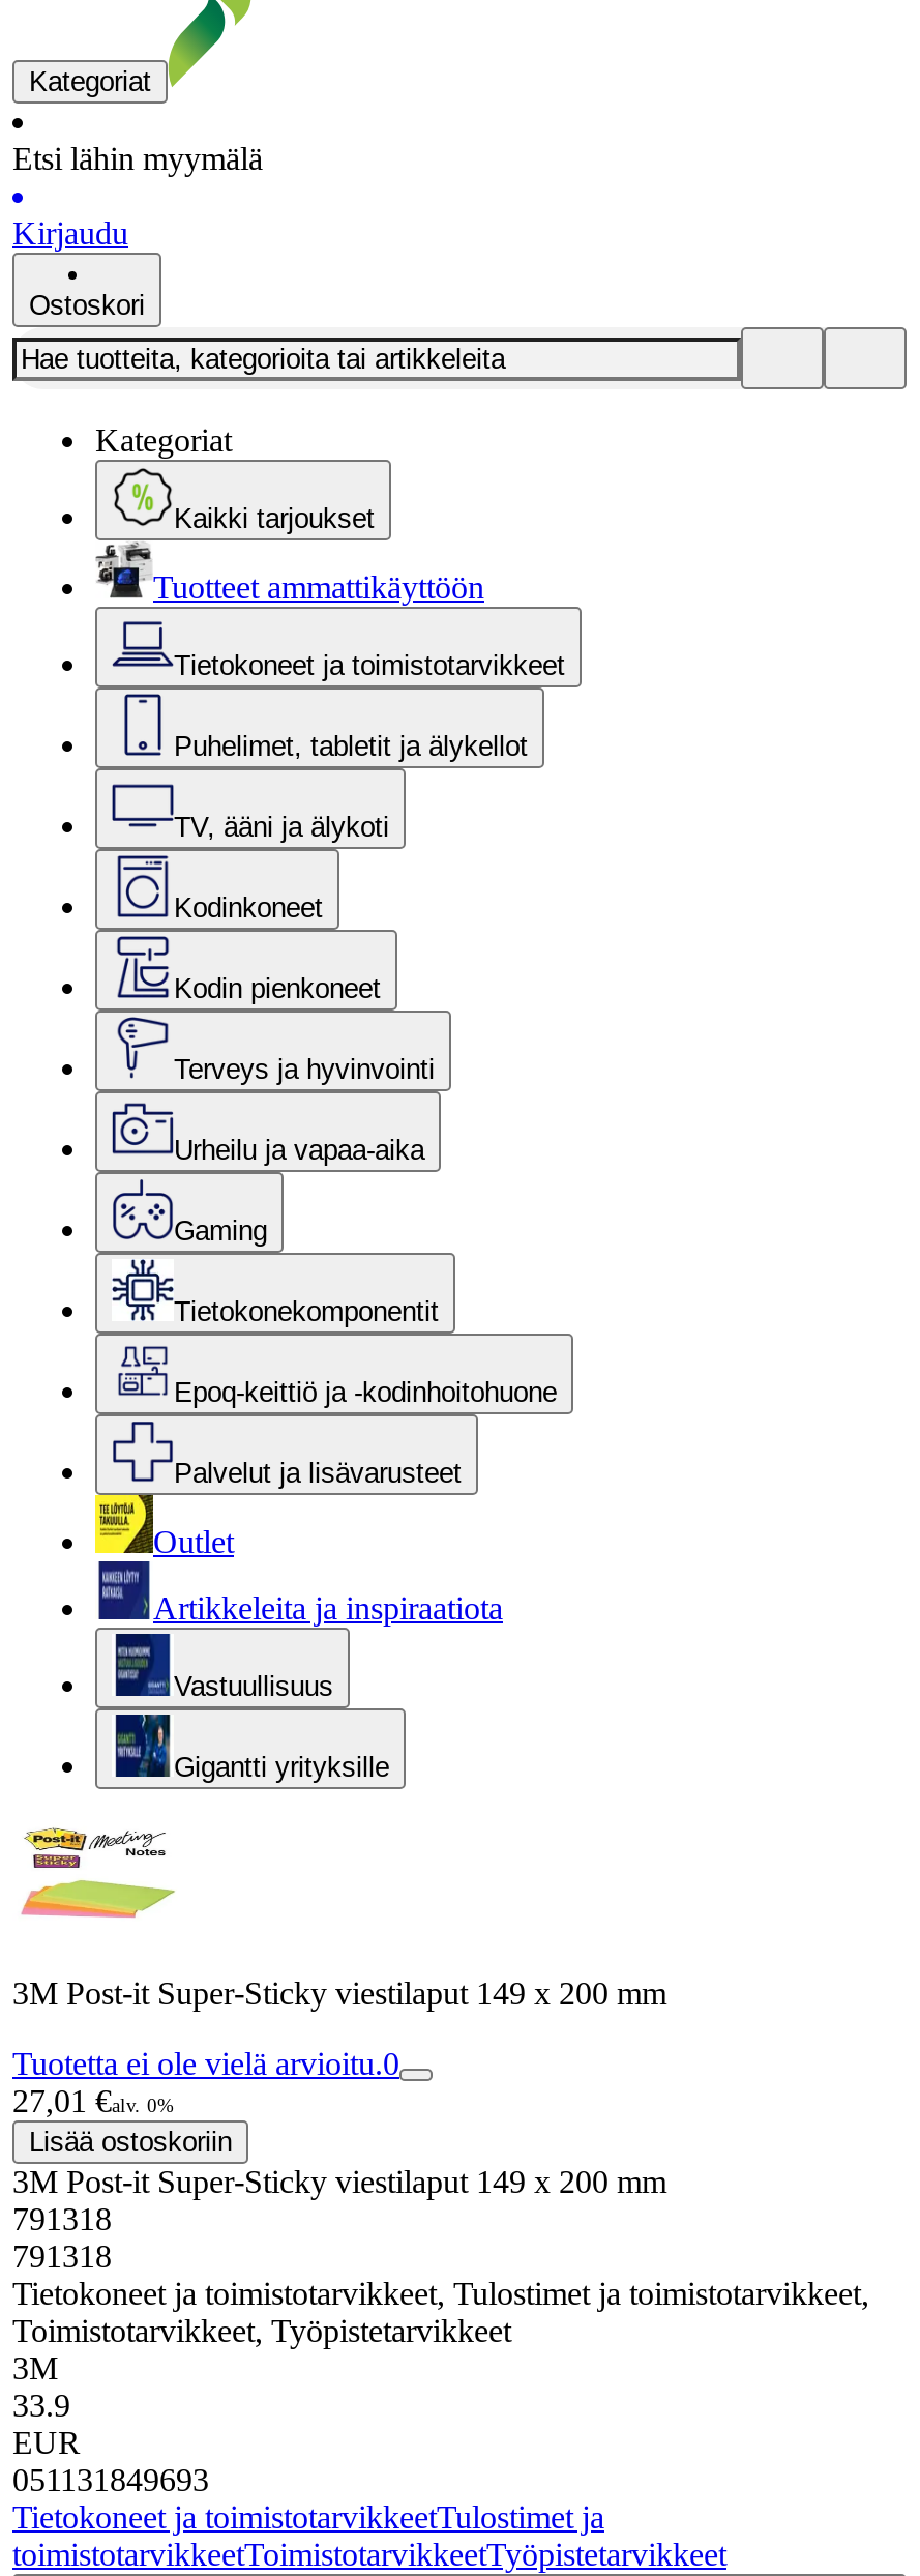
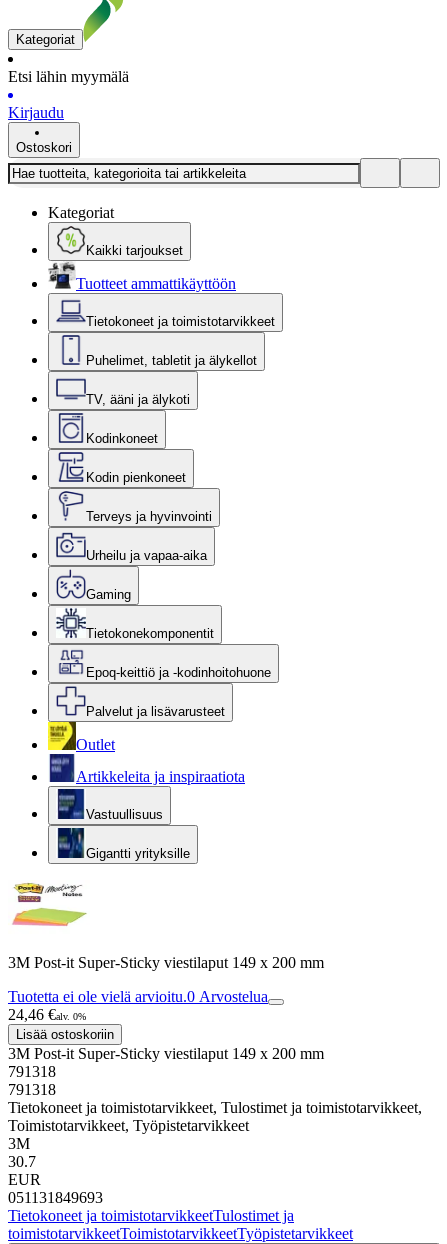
- Tuotetta ei ole vielä arvioitu.0
- 27,01 €alv. 0%
+ Tuotetta ei ole vielä arvioitu.0 Arvostelua
+ 24,46 €alv. 0%

- 33.9
+ 30.7
